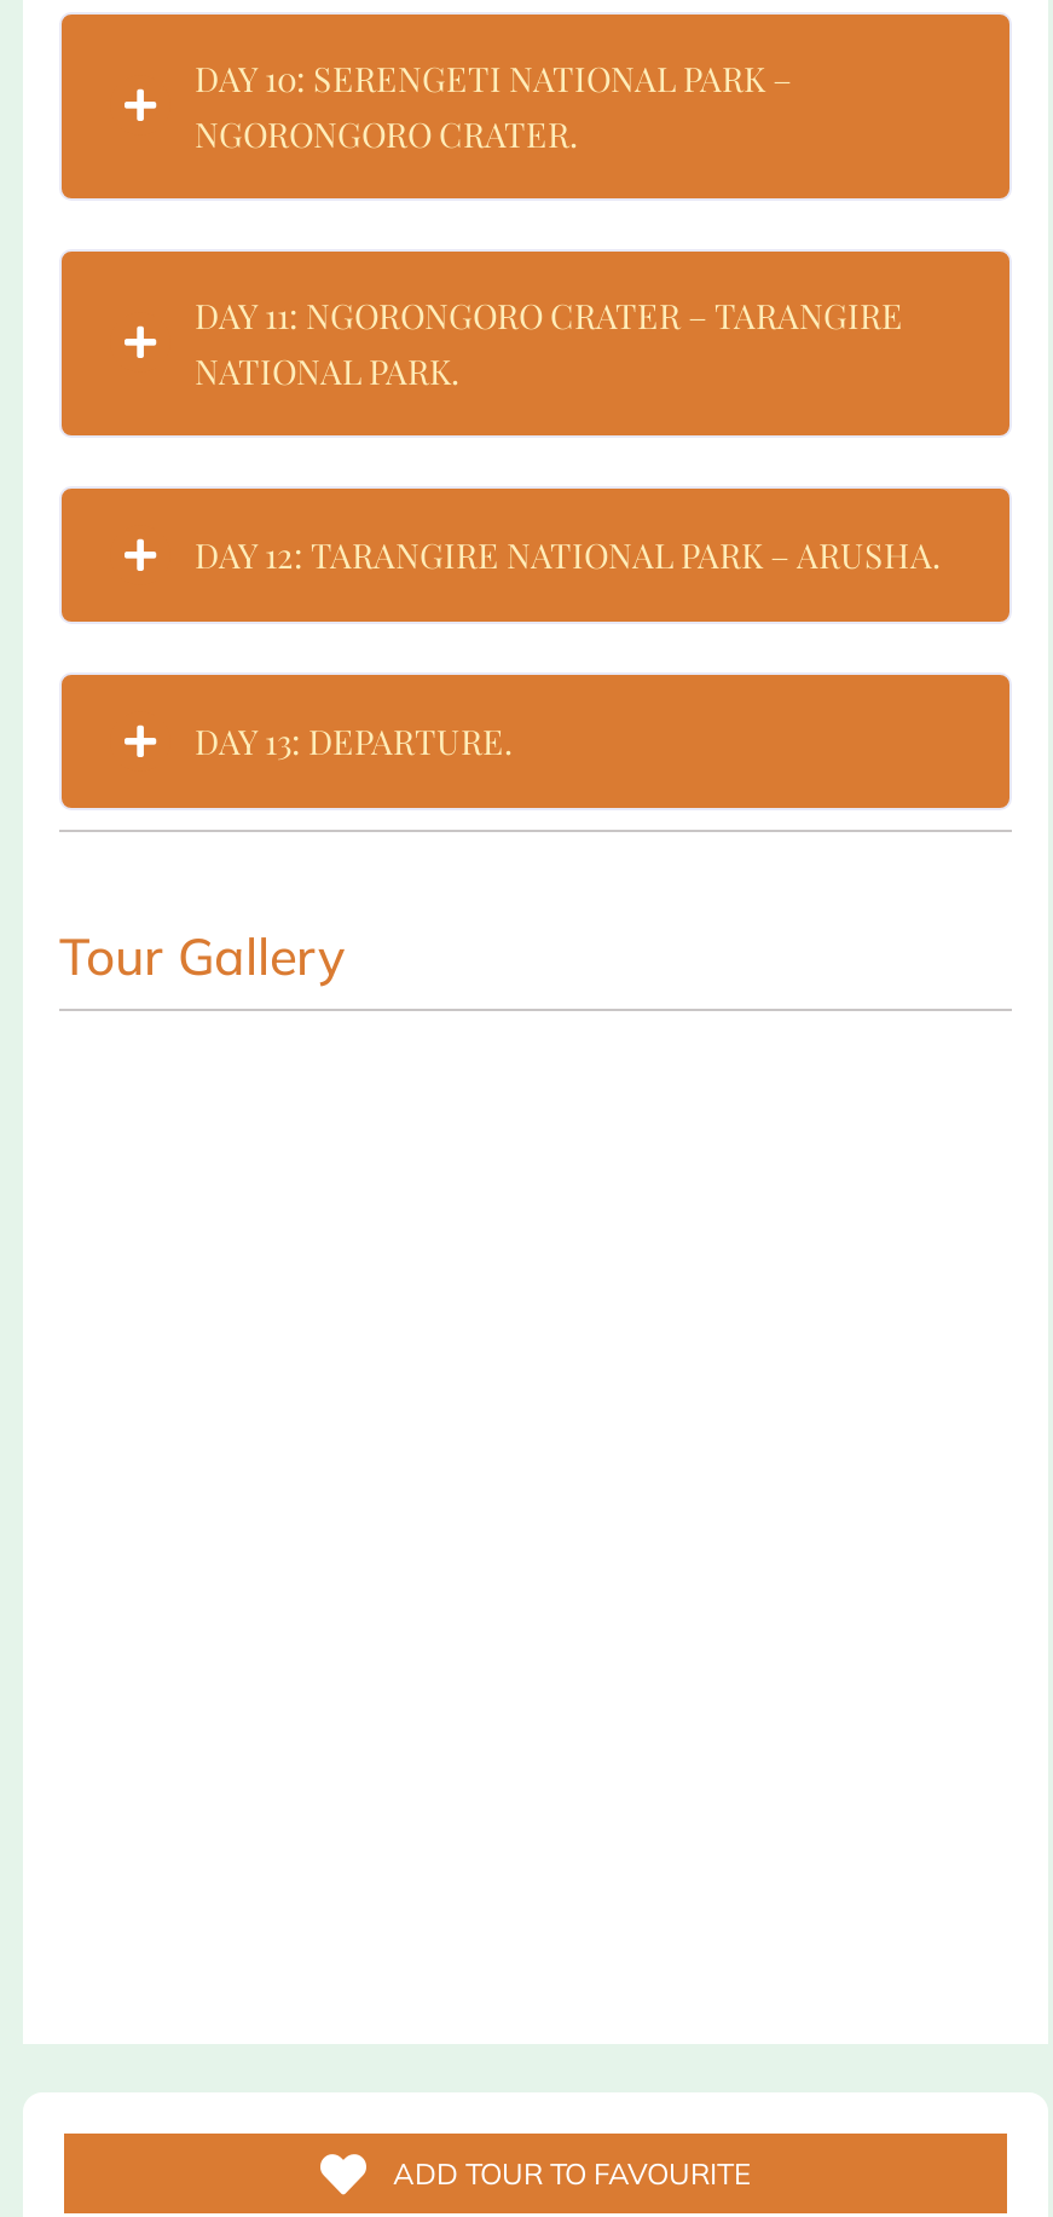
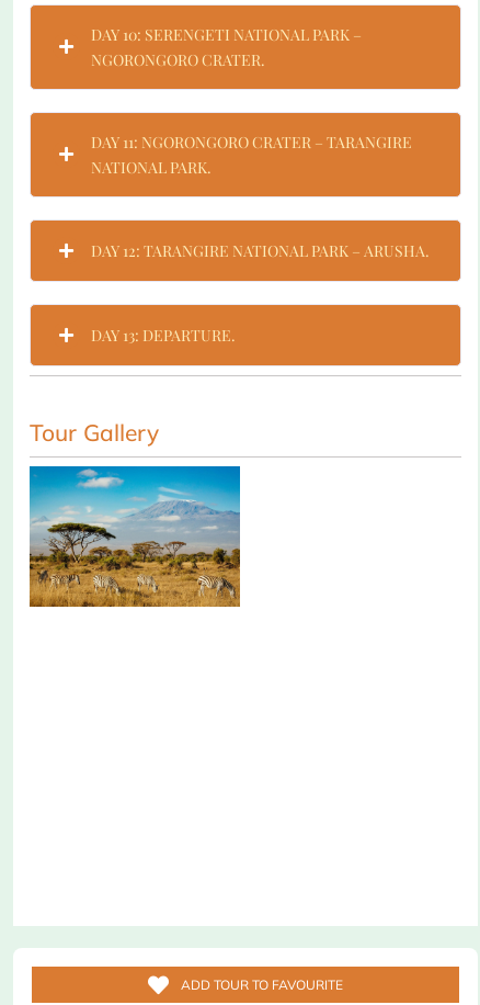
+ [image]
